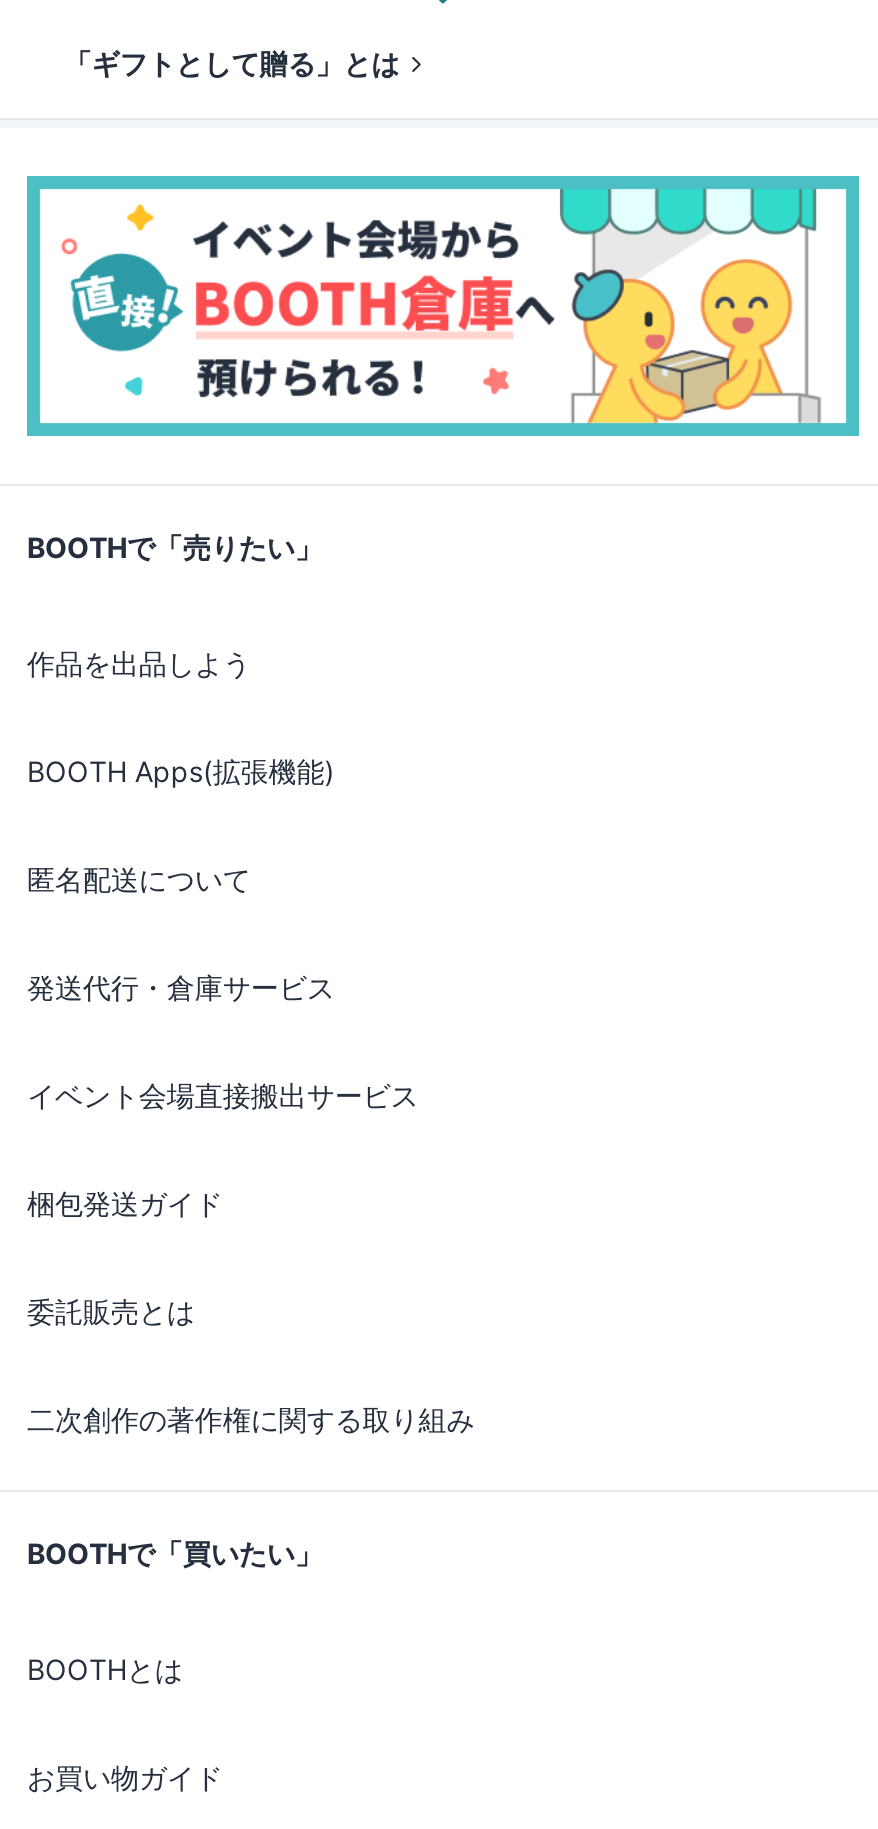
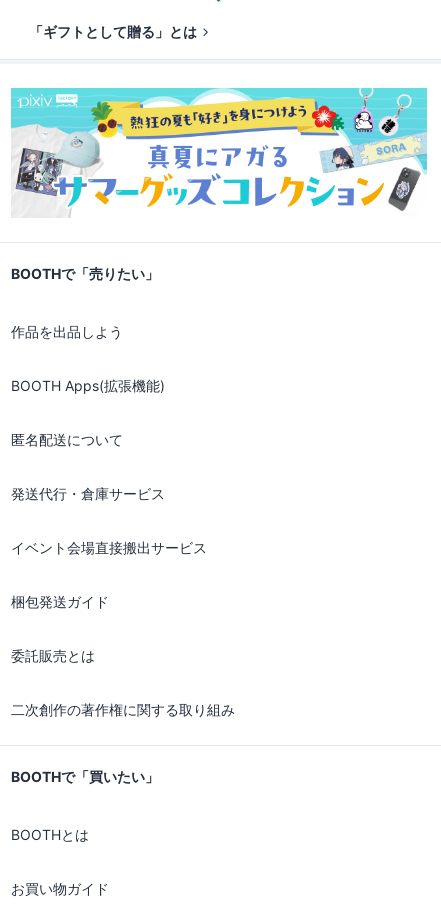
- [image]
+ [image]
